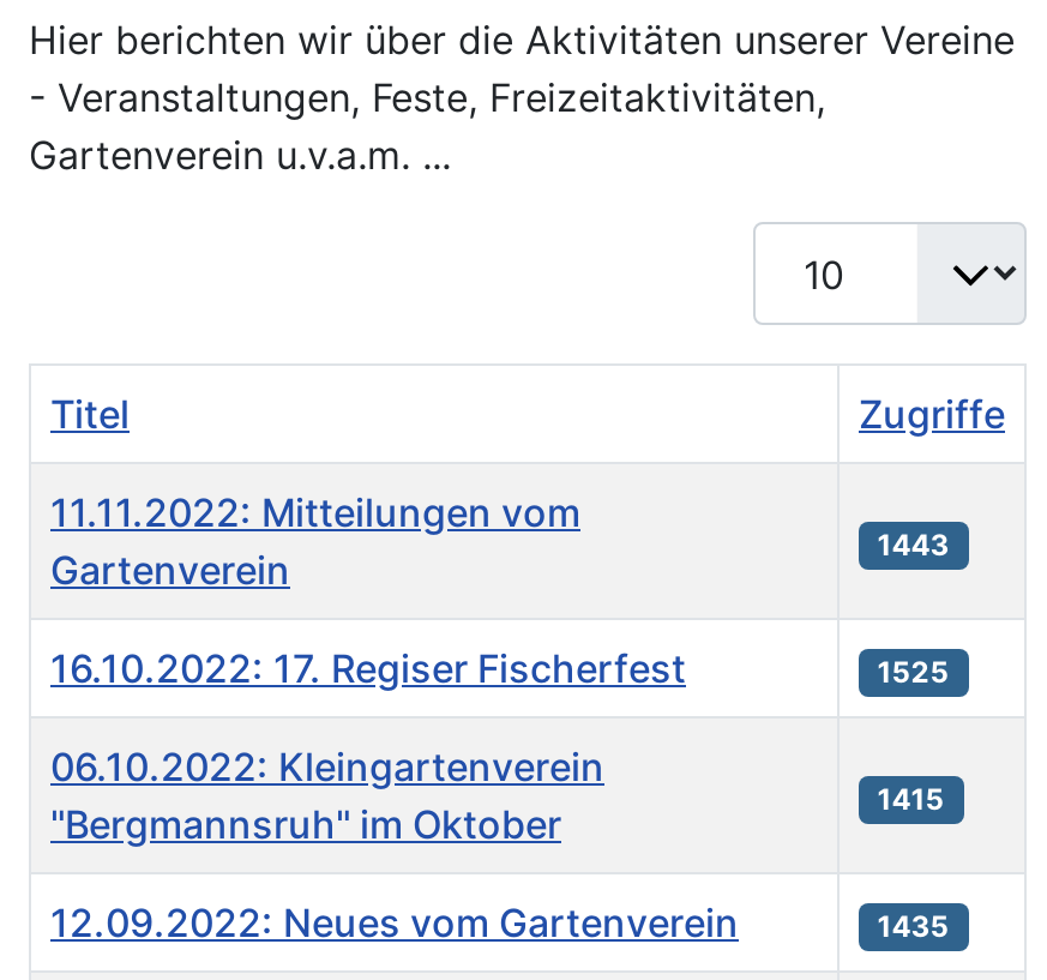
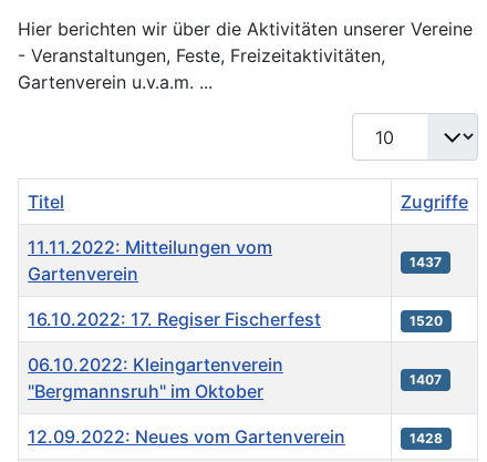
- 1443
+ 1437

- 1525
+ 1520

- 1415
+ 1407

- 1435
+ 1428
